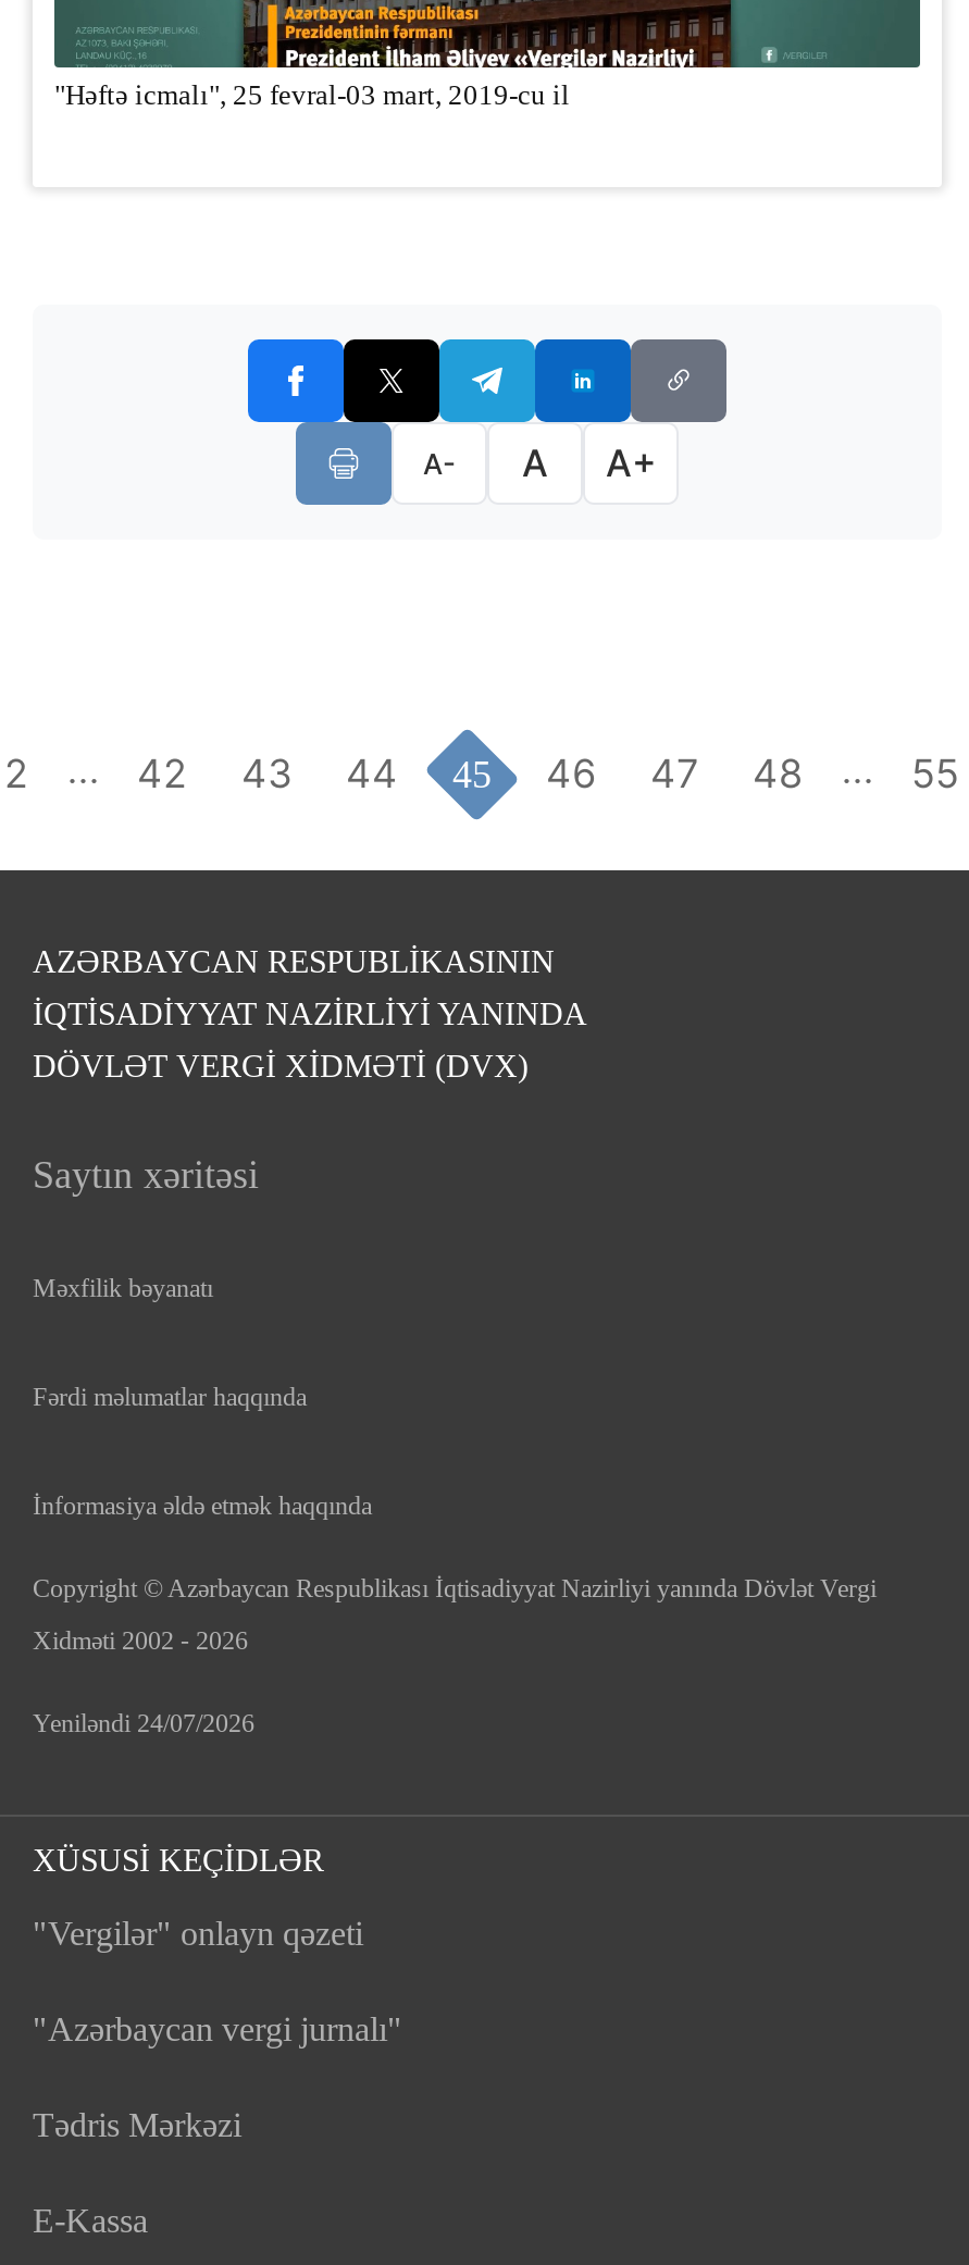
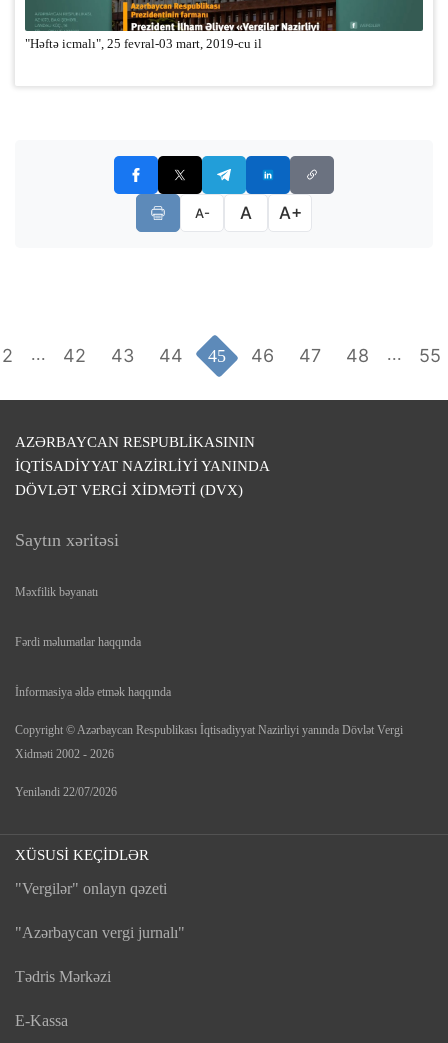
- Yeniləndi 24/07/2026
+ Yeniləndi 22/07/2026
